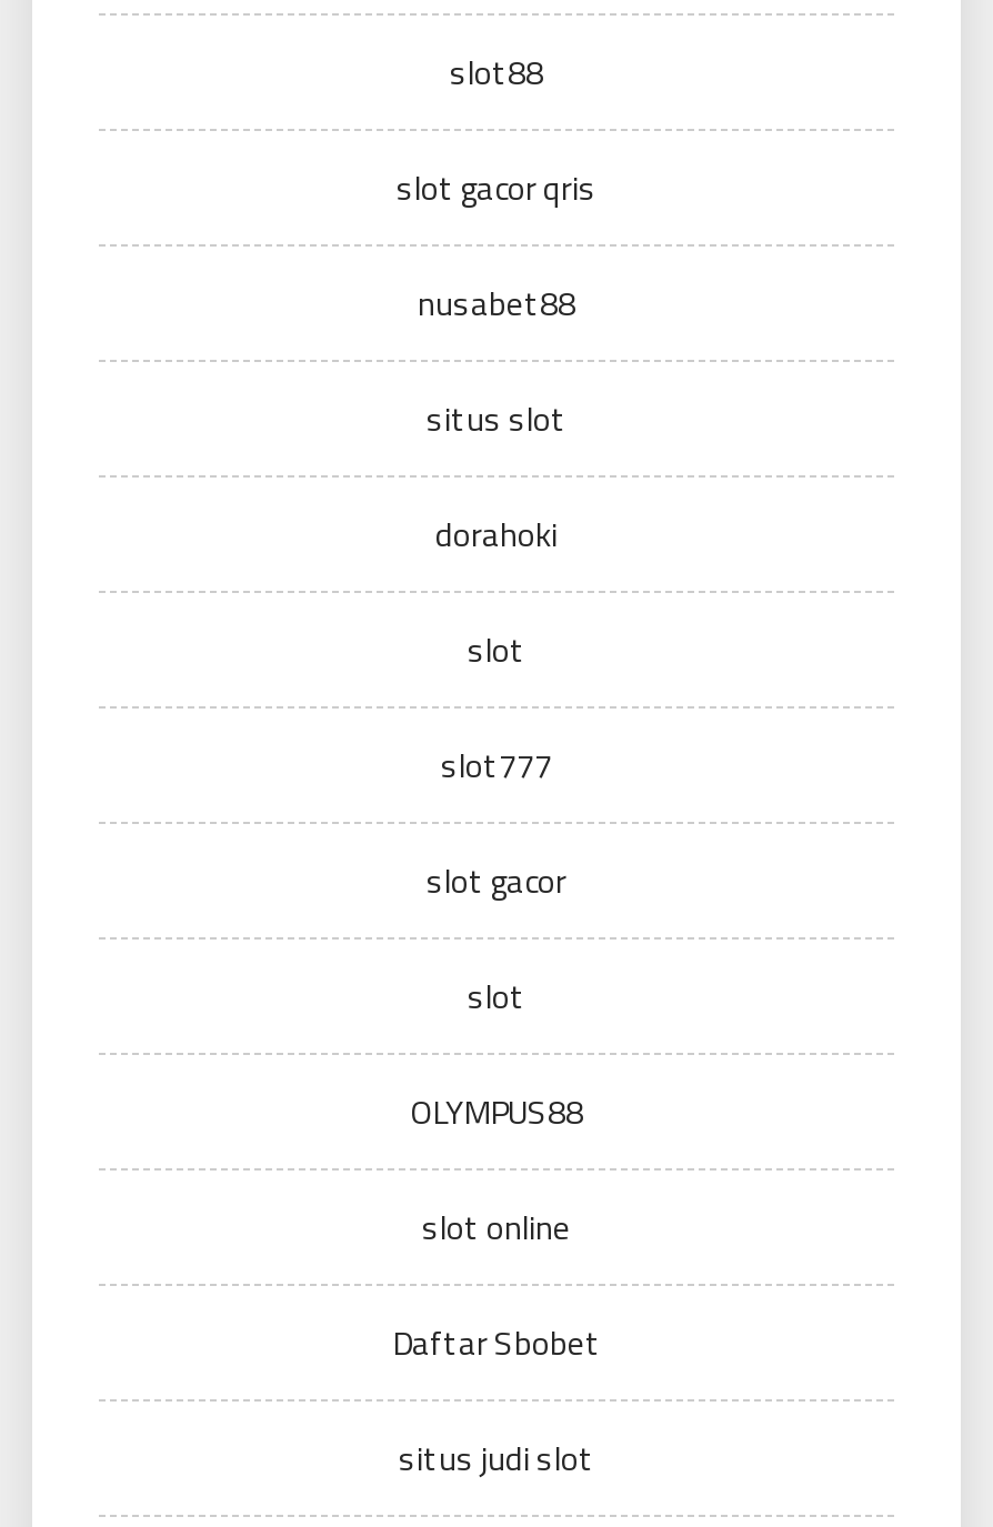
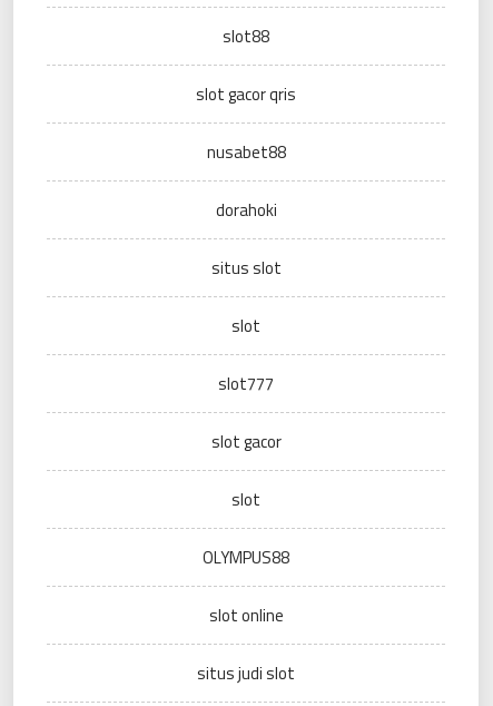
moved down: situs slot

- Daftar Sbobet
